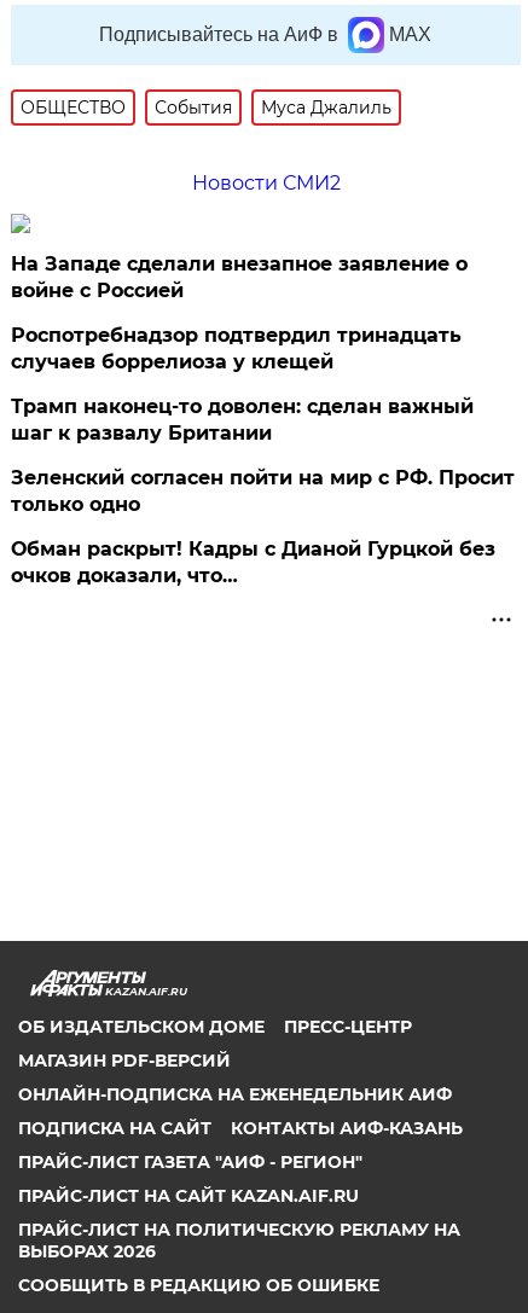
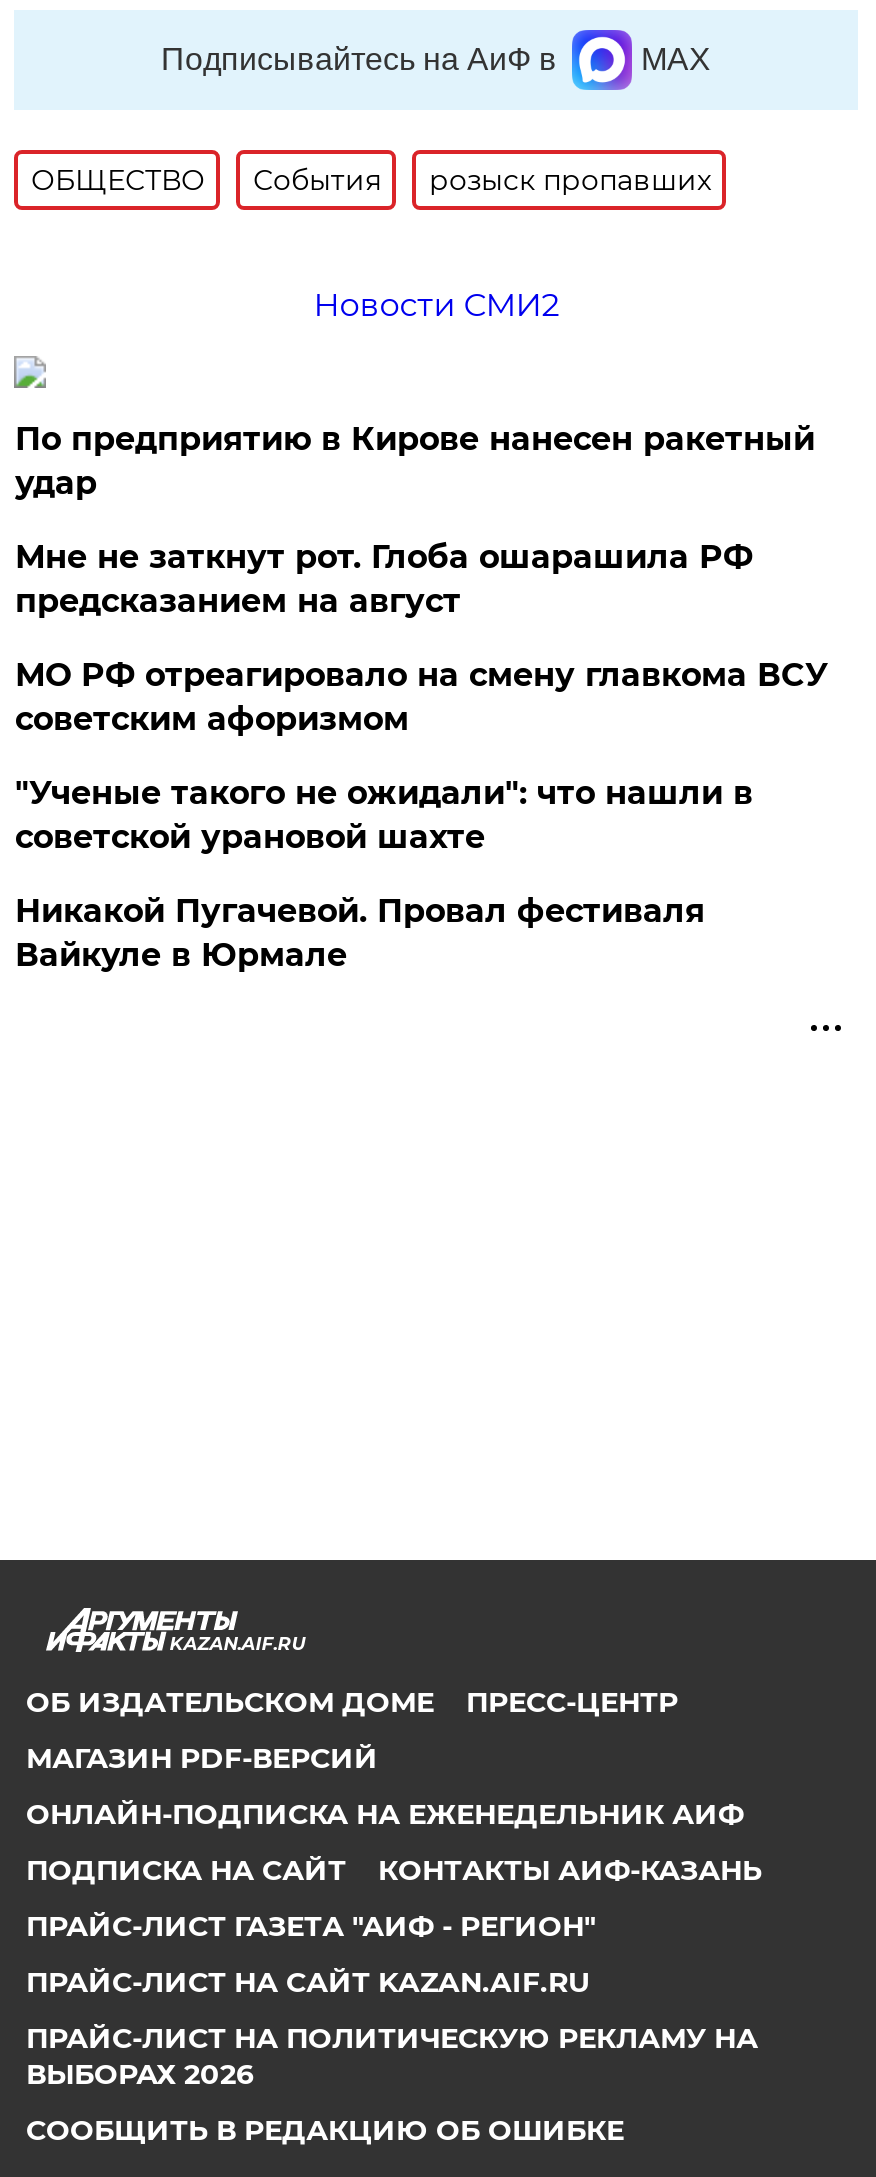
- Муса Джалиль
+ розыск пропавших

- На Западе сделали внезапное заявление о
- войне с Россией
+ По предприятию в Кирове нанесен ракетный
+ удар

- Роспотребнадзор подтвердил тринадцать
- случаев боррелиоза у клещей
+ Мне не заткнут рот. Глоба ошарашила РФ
+ предсказанием на август

- Трамп наконец-то доволен: сделан важный
- шаг к развалу Британии
+ МО РФ отреагировало на смену главкома ВСУ
+ советским афоризмом

- Зеленский согласен пойти на мир с РФ. Просит
- только одно
+ "Ученые такого не ожидали": что нашли в
+ советской урановой шахте

- Обман раскрыт! Кадры с Дианой Гурцкой без
- очков доказали, что…
+ Никакой Пугачевой. Провал фестиваля
+ Вайкуле в Юрмале
